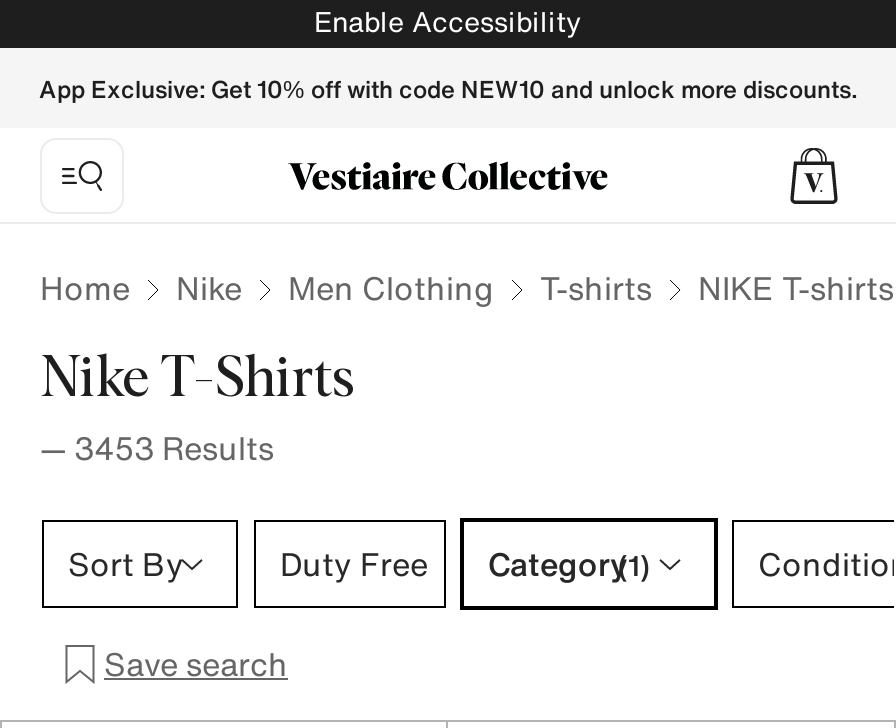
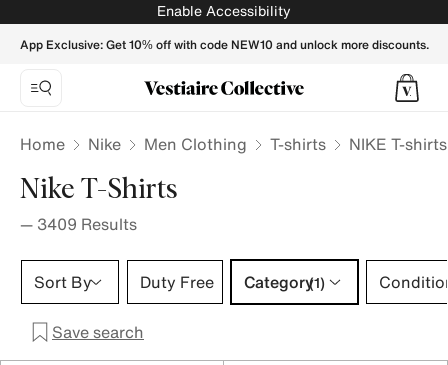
- — 3453 Results
+ — 3409 Results
